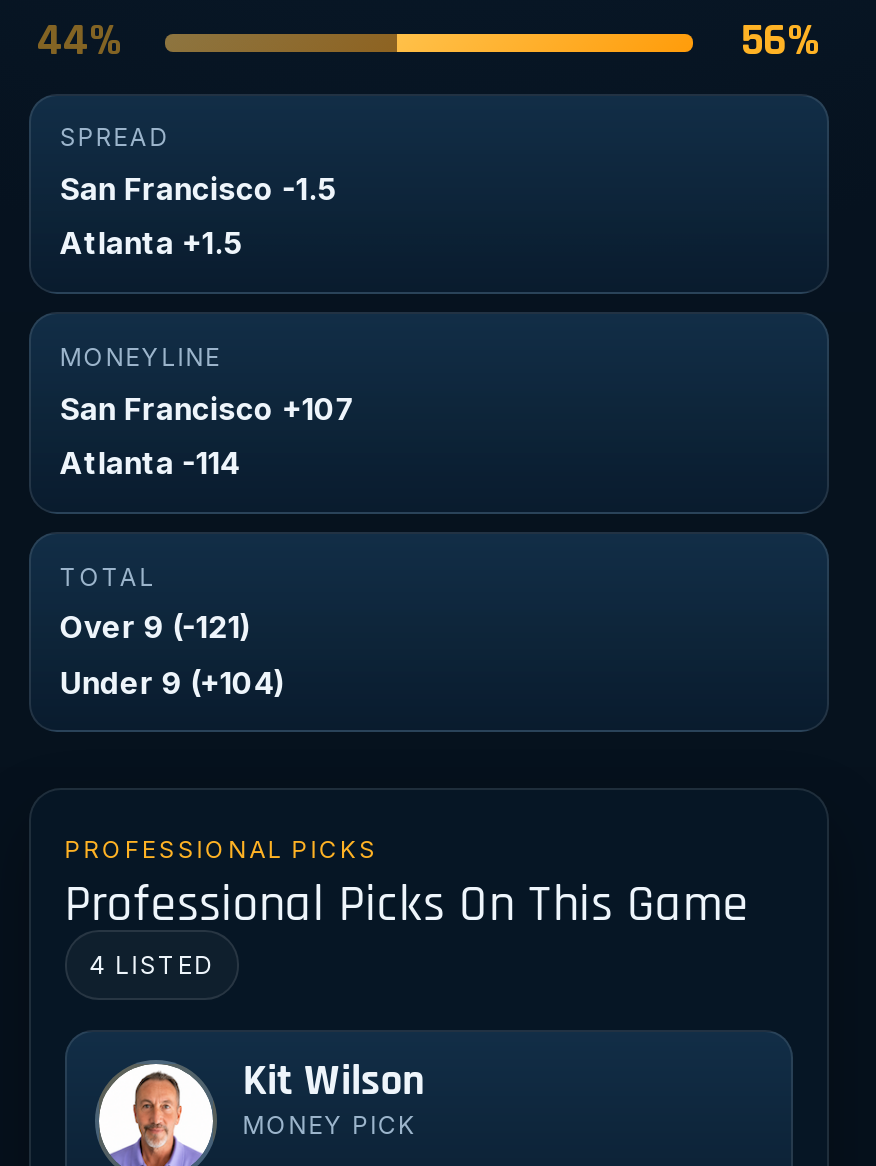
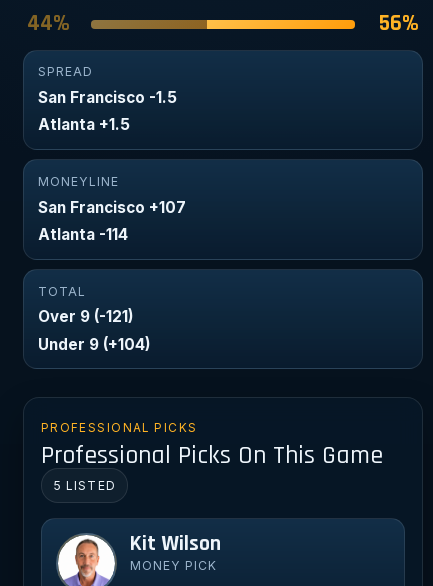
- 4 LISTED
+ 5 LISTED
